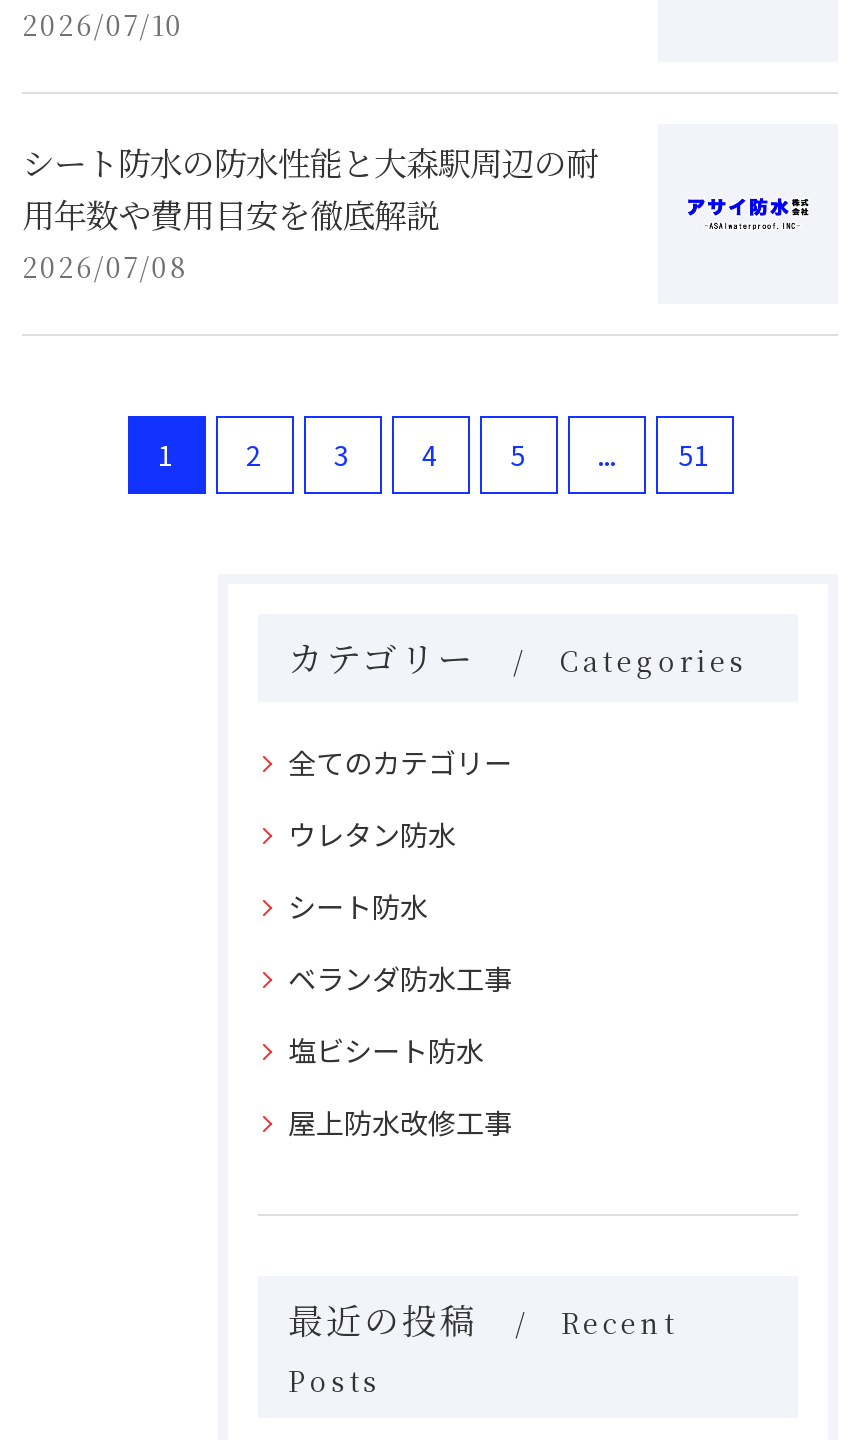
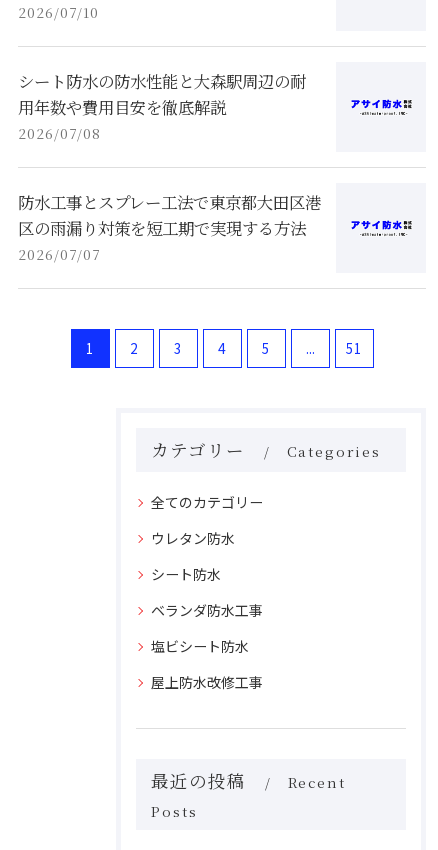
+ 防水工事とスプレー工法で東京都大田区港
+ 区の雨漏り対策を短工期で実現する方法
+ 2026/07/07
